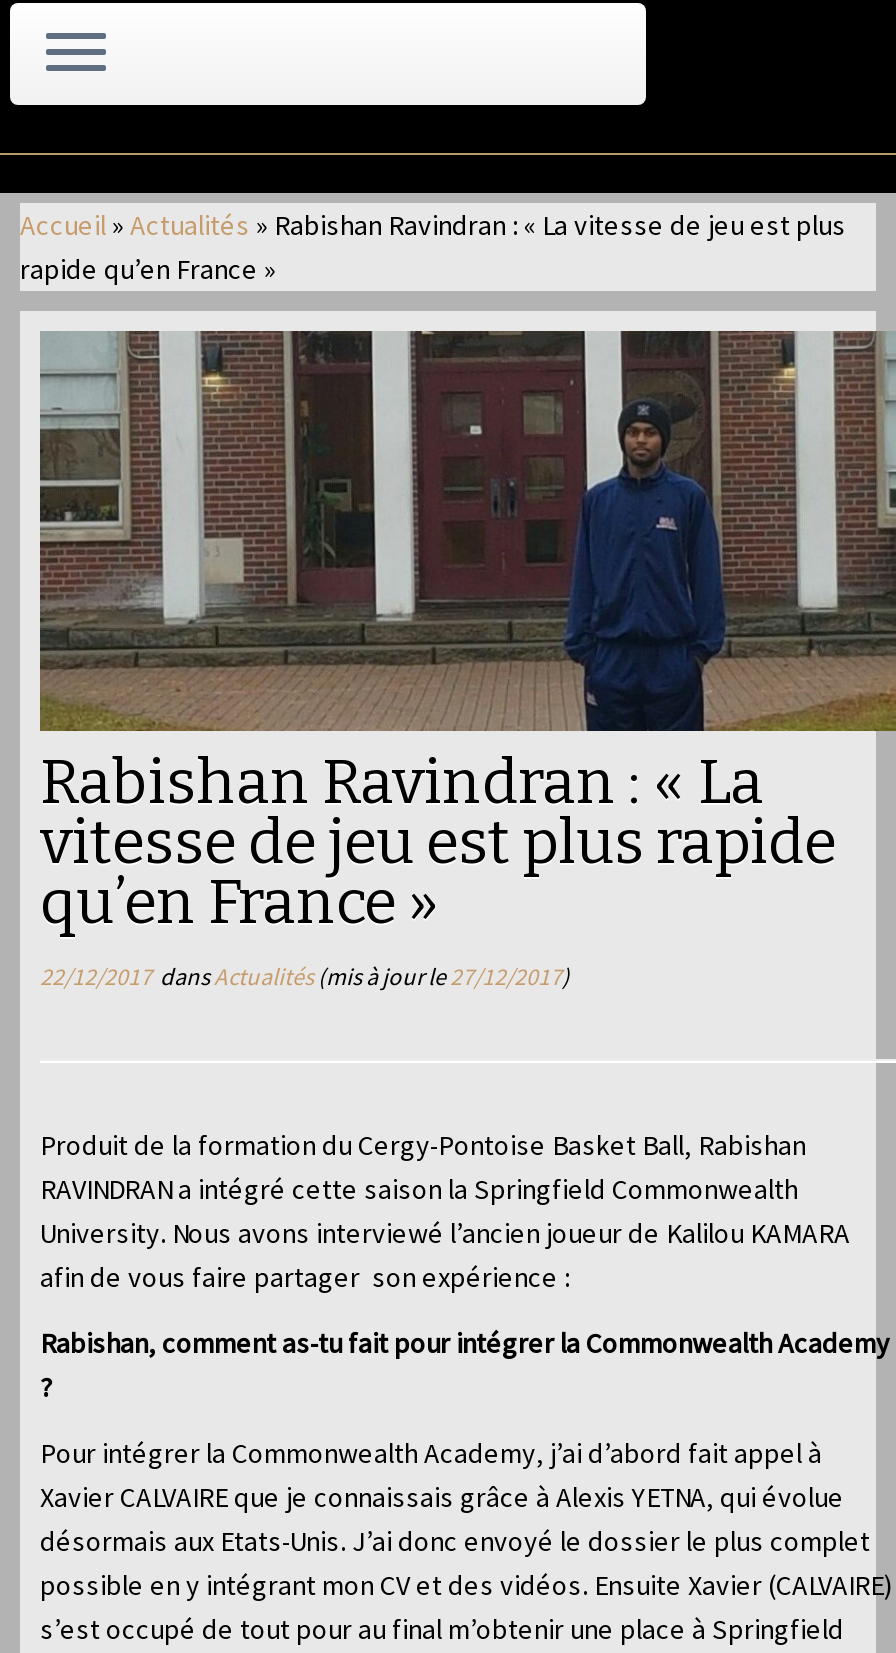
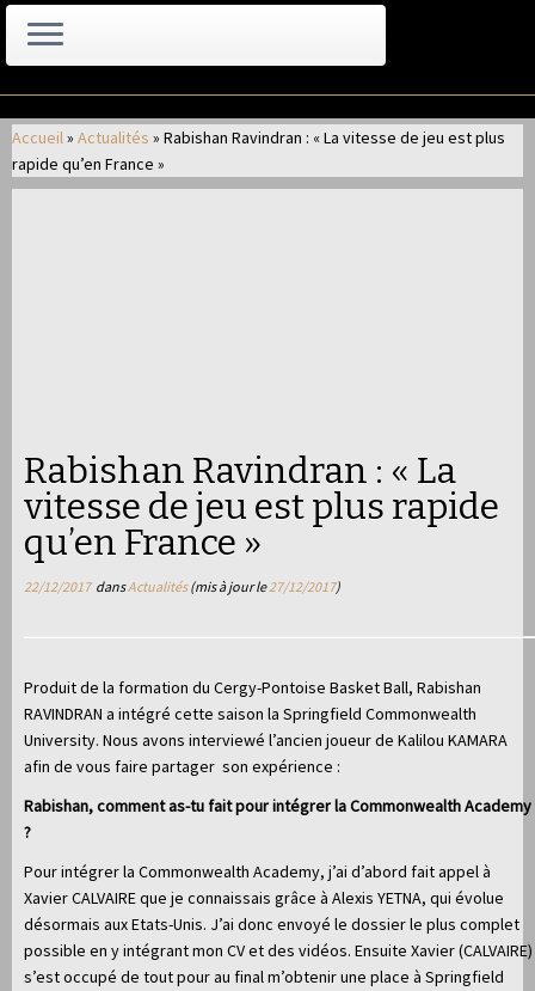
- [image]
